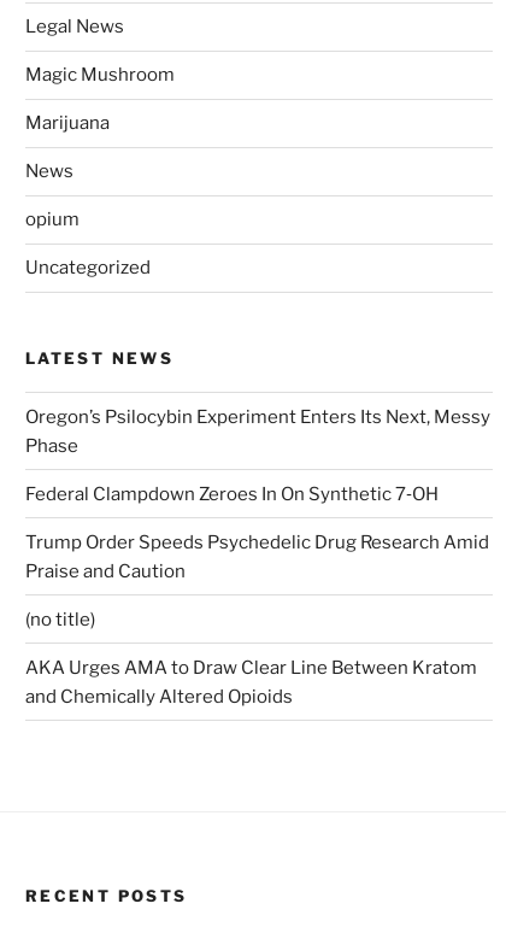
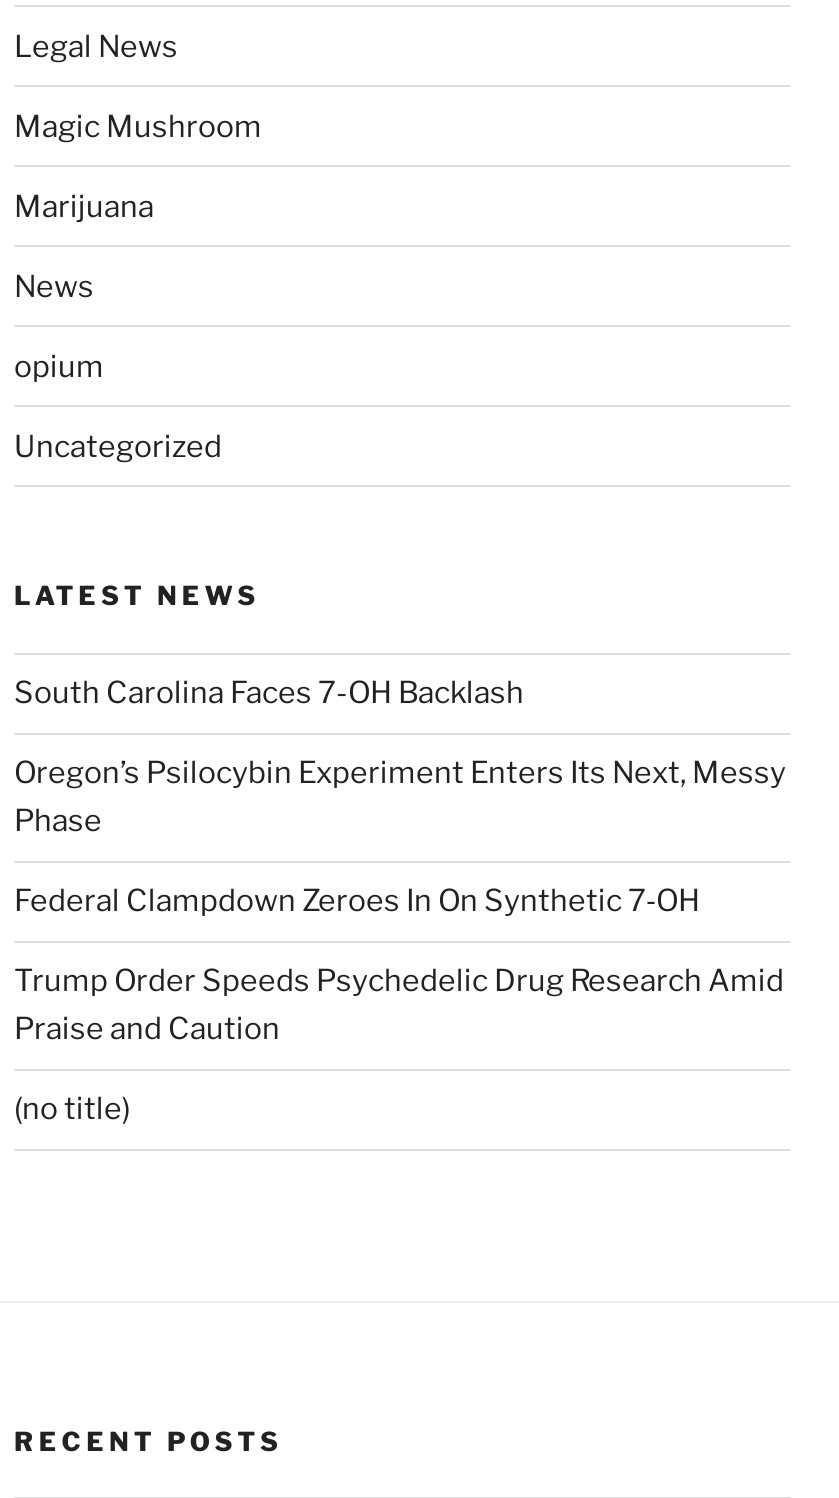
+ South Carolina Faces 7-OH Backlash

moved down: Oregon’s Psilocybin Experiment Enters Its Next, Messy | Phase | Federal Clampdown Zeroes In On Synthetic 7‑OH | Trump Order Speeds Psychedelic Drug Research Amid | Praise and Caution | (no title)

- AKA Urges AMA to Draw Clear Line Between Kratom
- and Chemically Altered Opioids
